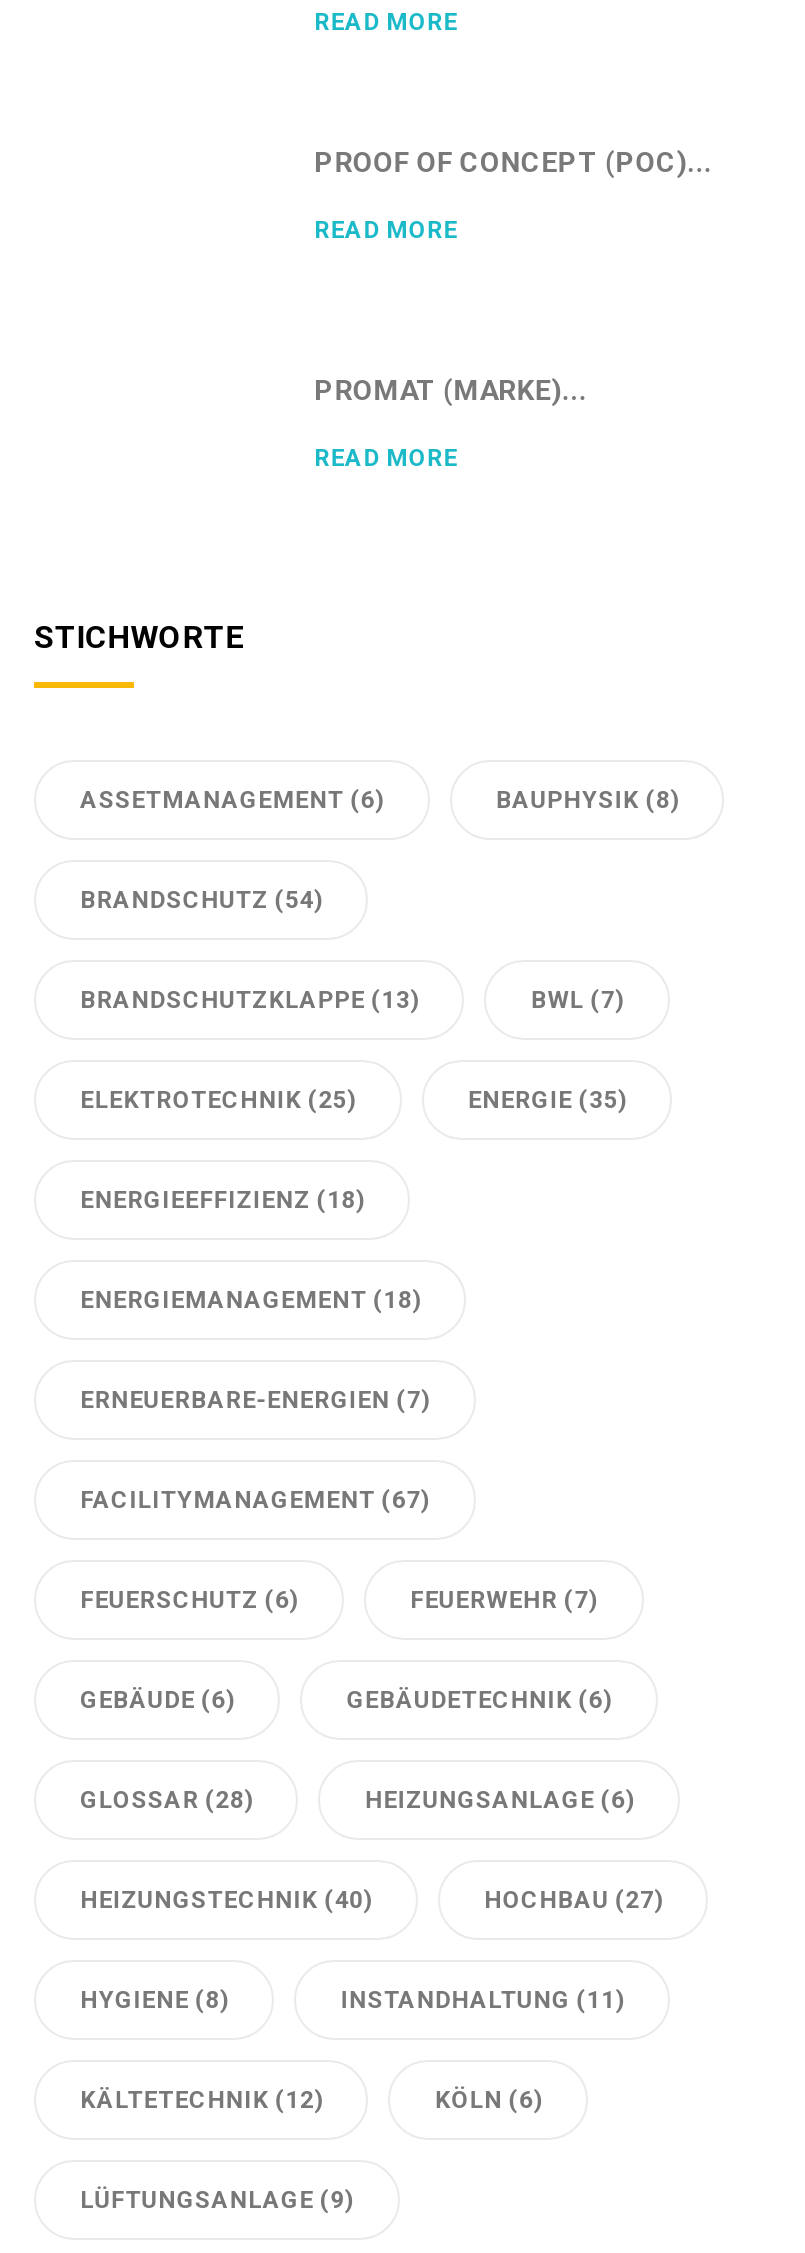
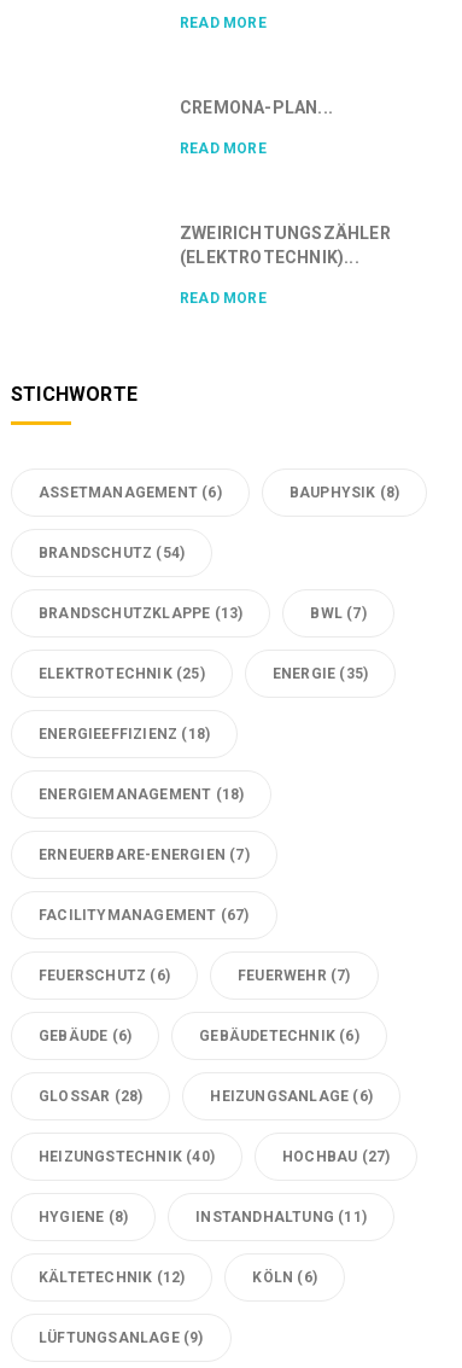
- PROOF OF CONCEPT (POC)...
+ CREMONA-PLAN...

- PROMAT (MARKE)...
+ ZWEIRICHTUNGSZÄHLER
+ (ELEKTROTECHNIK)...
